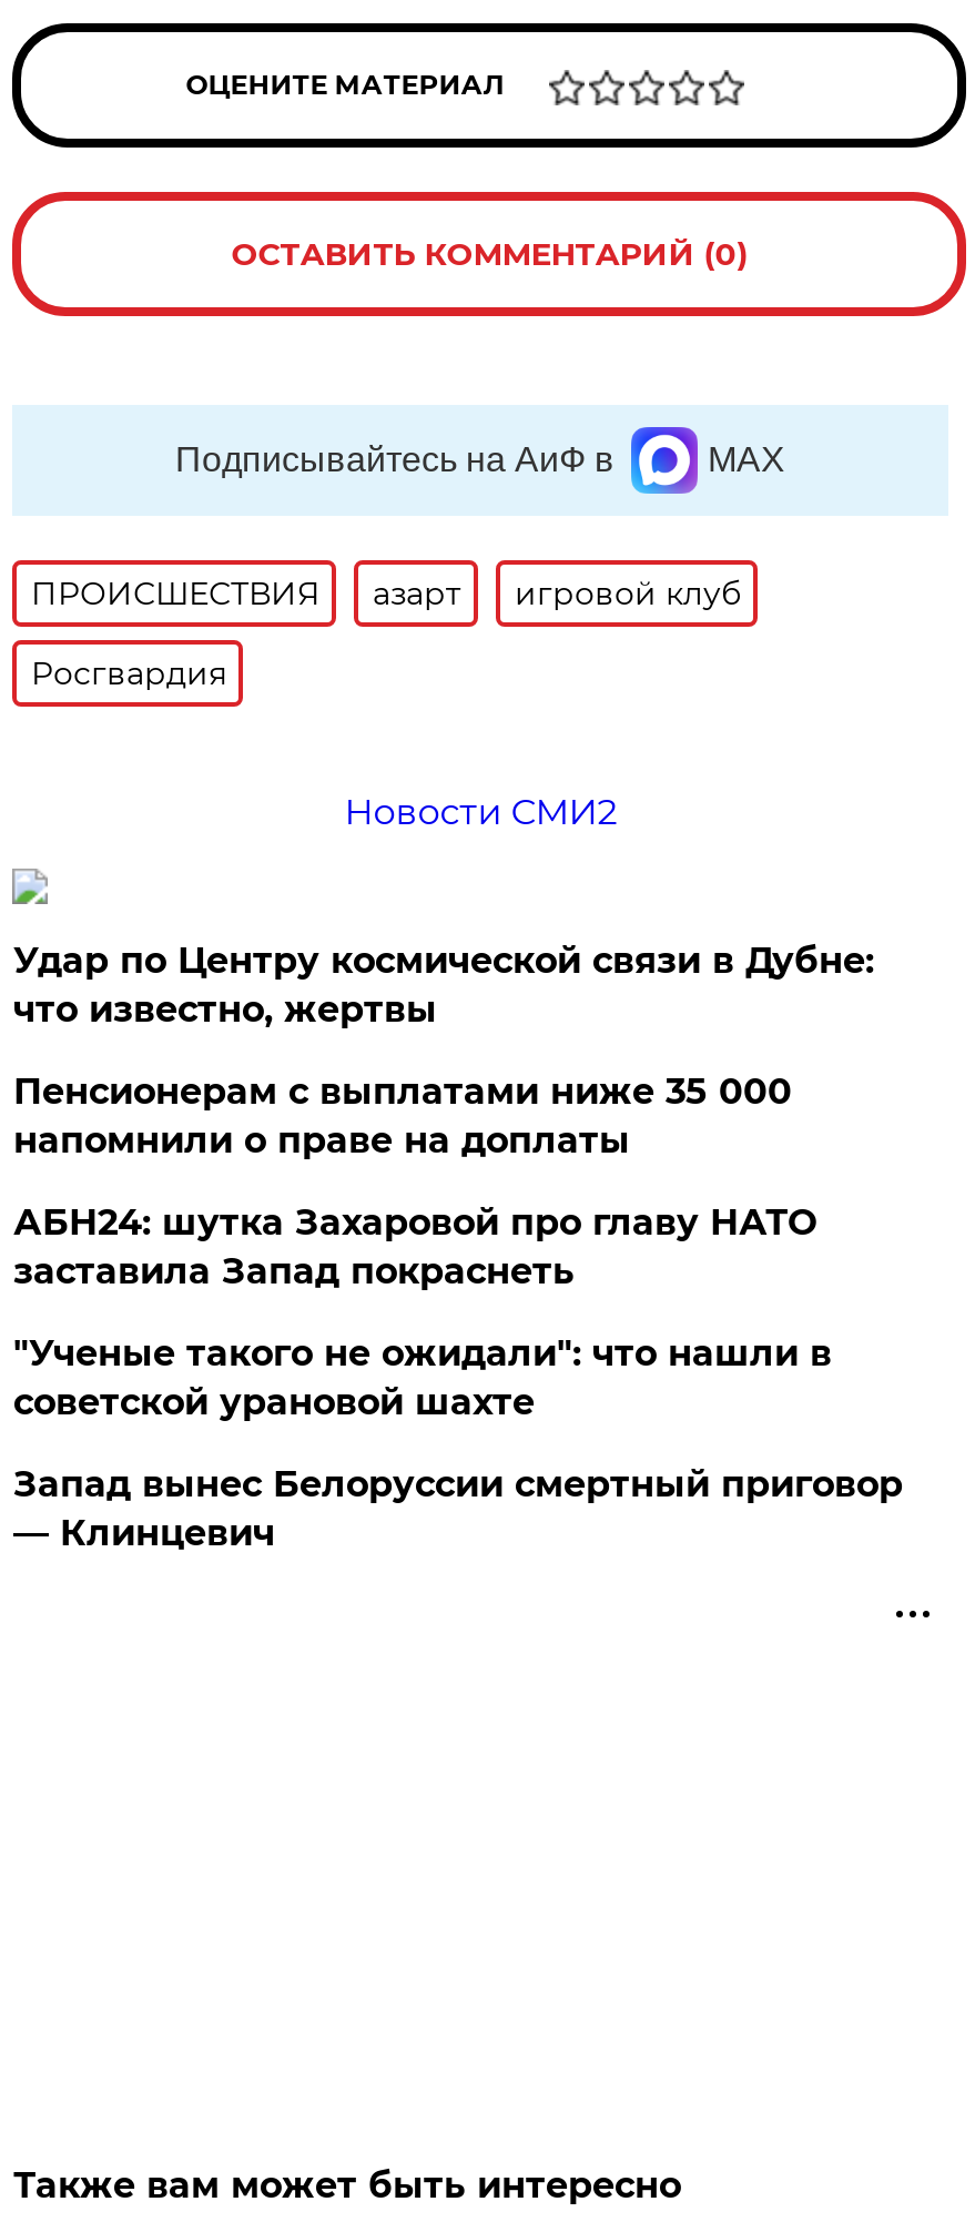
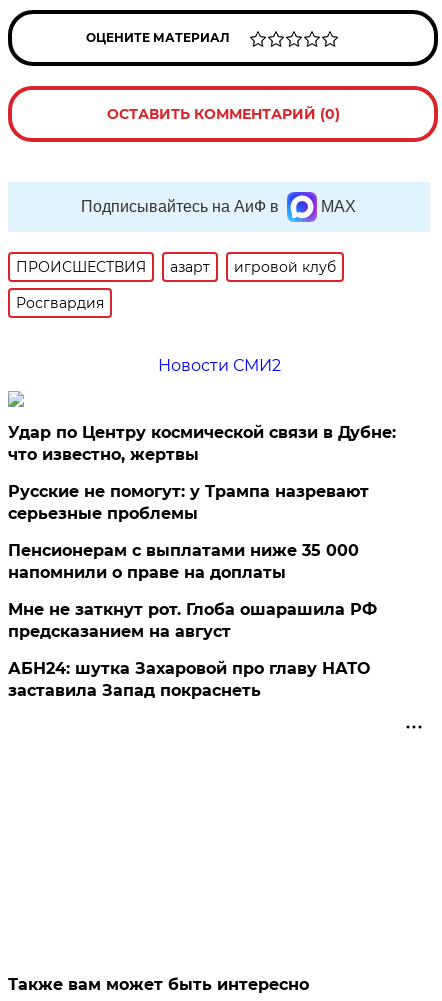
+ Русские не помогут: у Трампа назревают
+ серьезные проблемы

moved down: Пенсионерам с выплатами ниже 35 000 | напомнили о праве на доплаты

+ Мне не заткнут рот. Глоба ошарашила РФ
+ предсказанием на август

moved down: АБН24: шутка Захаровой про главу НАТО | заставила Запад покраснеть

- "Ученые такого не ожидали": что нашли в
- советской урановой шахте
- Запад вынес Белоруссии смертный приговор
- — Клинцевич
